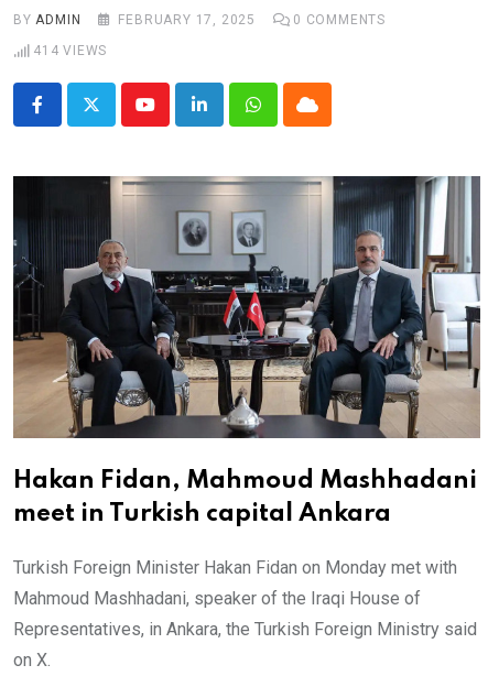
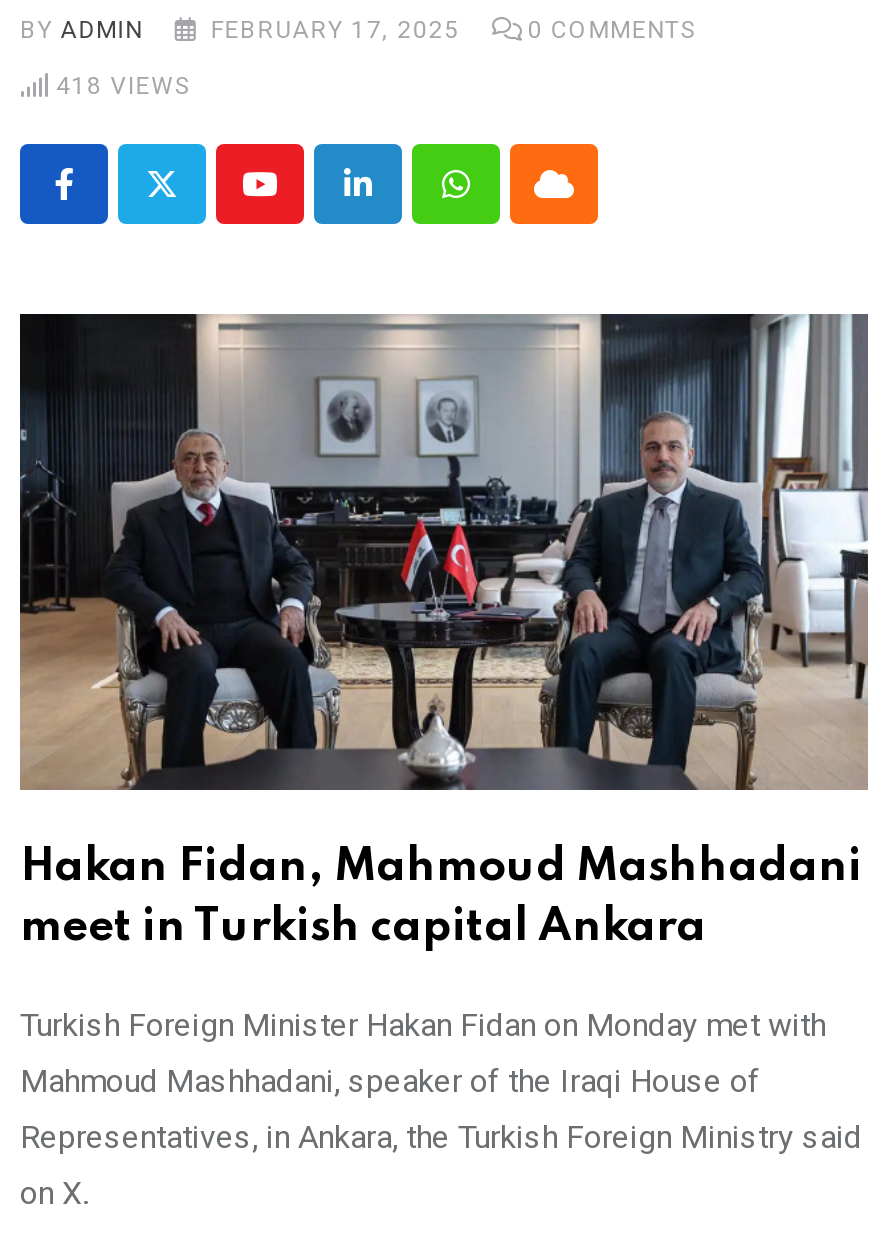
- 414 VIEWS
+ 418 VIEWS
